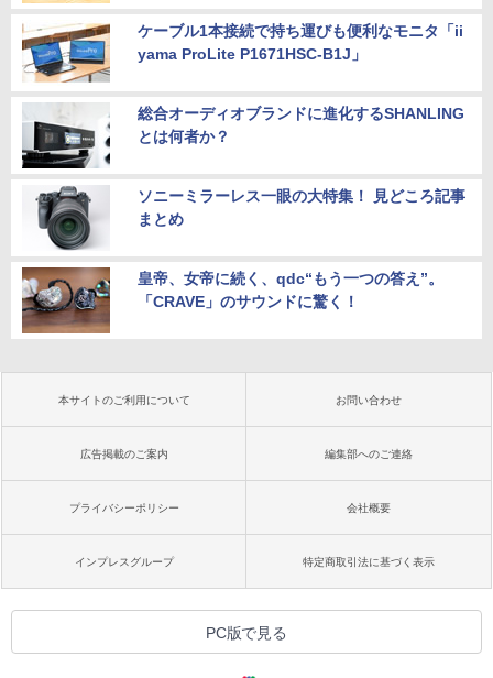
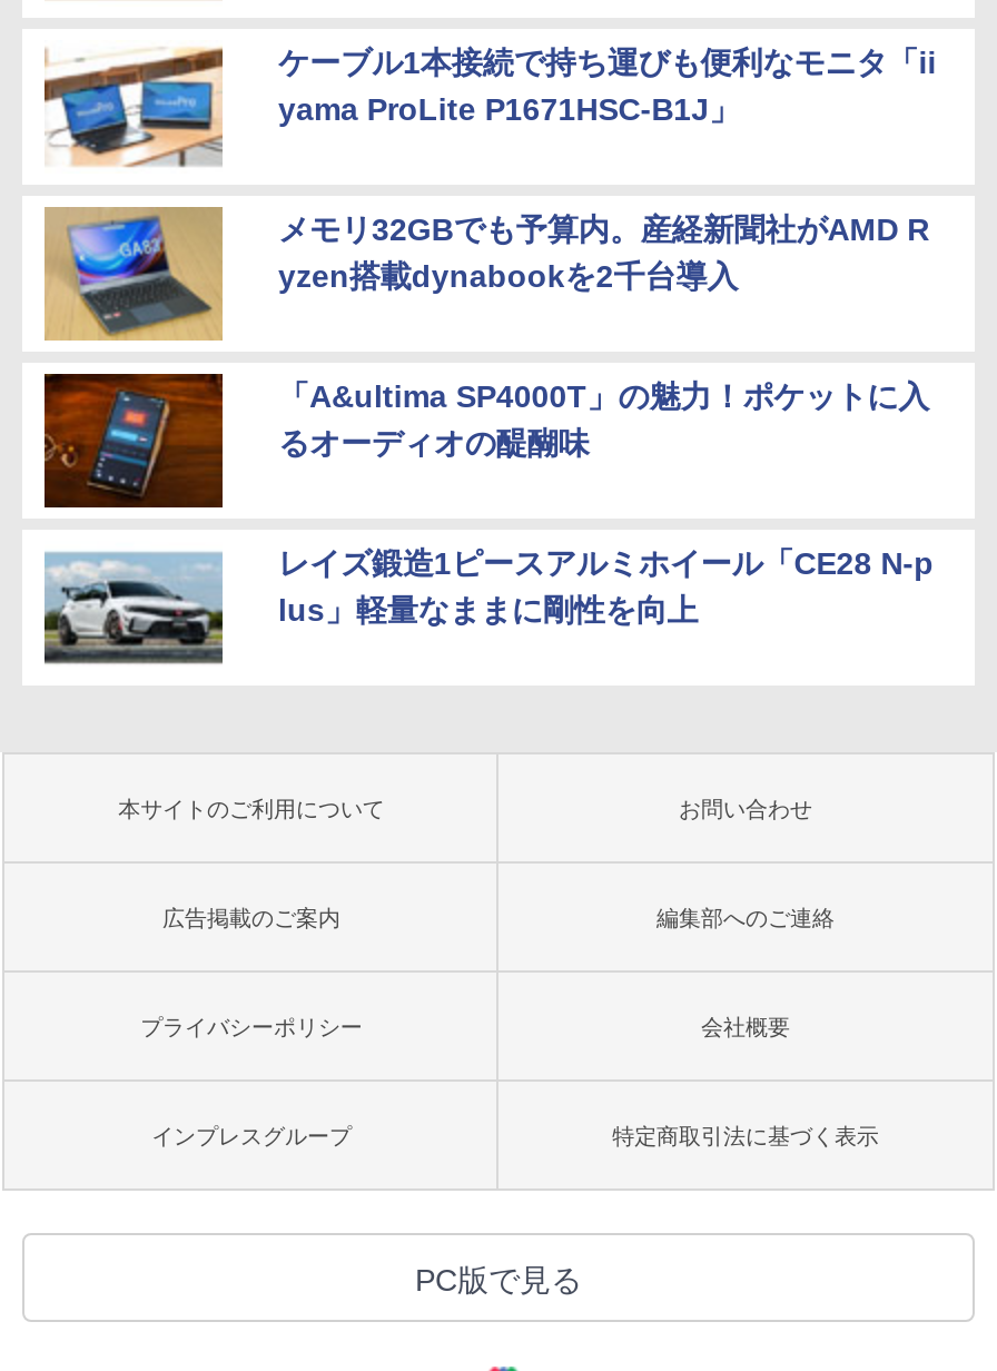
- [image]
- 総合オーディオブランドに進化するSHANLING
- とは何者か？
+ [image]
+ メモリ32GBでも予算内。産経新聞社がAMD R
+ yzen搭載dynabookを2千台導入

- [image]
- ソニーミラーレス一眼の大特集！ 見どころ記事
- まとめ
+ [image]
+ 「A&ultima SP4000T」の魅力！ポケットに入
+ るオーディオの醍醐味

- [image]
- 皇帝、女帝に続く、qdc“もう一つの答え”。
- 「CRAVE」のサウンドに驚く！
+ [image]
+ レイズ鍛造1ピースアルミホイール「CE28 N-p
+ lus」軽量なままに剛性を向上
